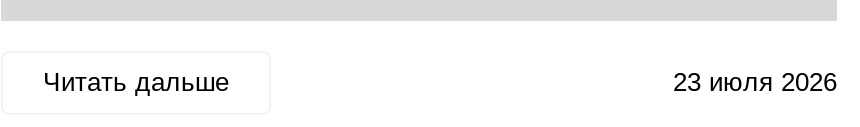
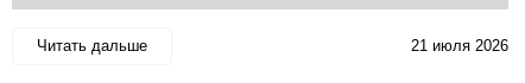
- 23 июля 2026
+ 21 июля 2026
